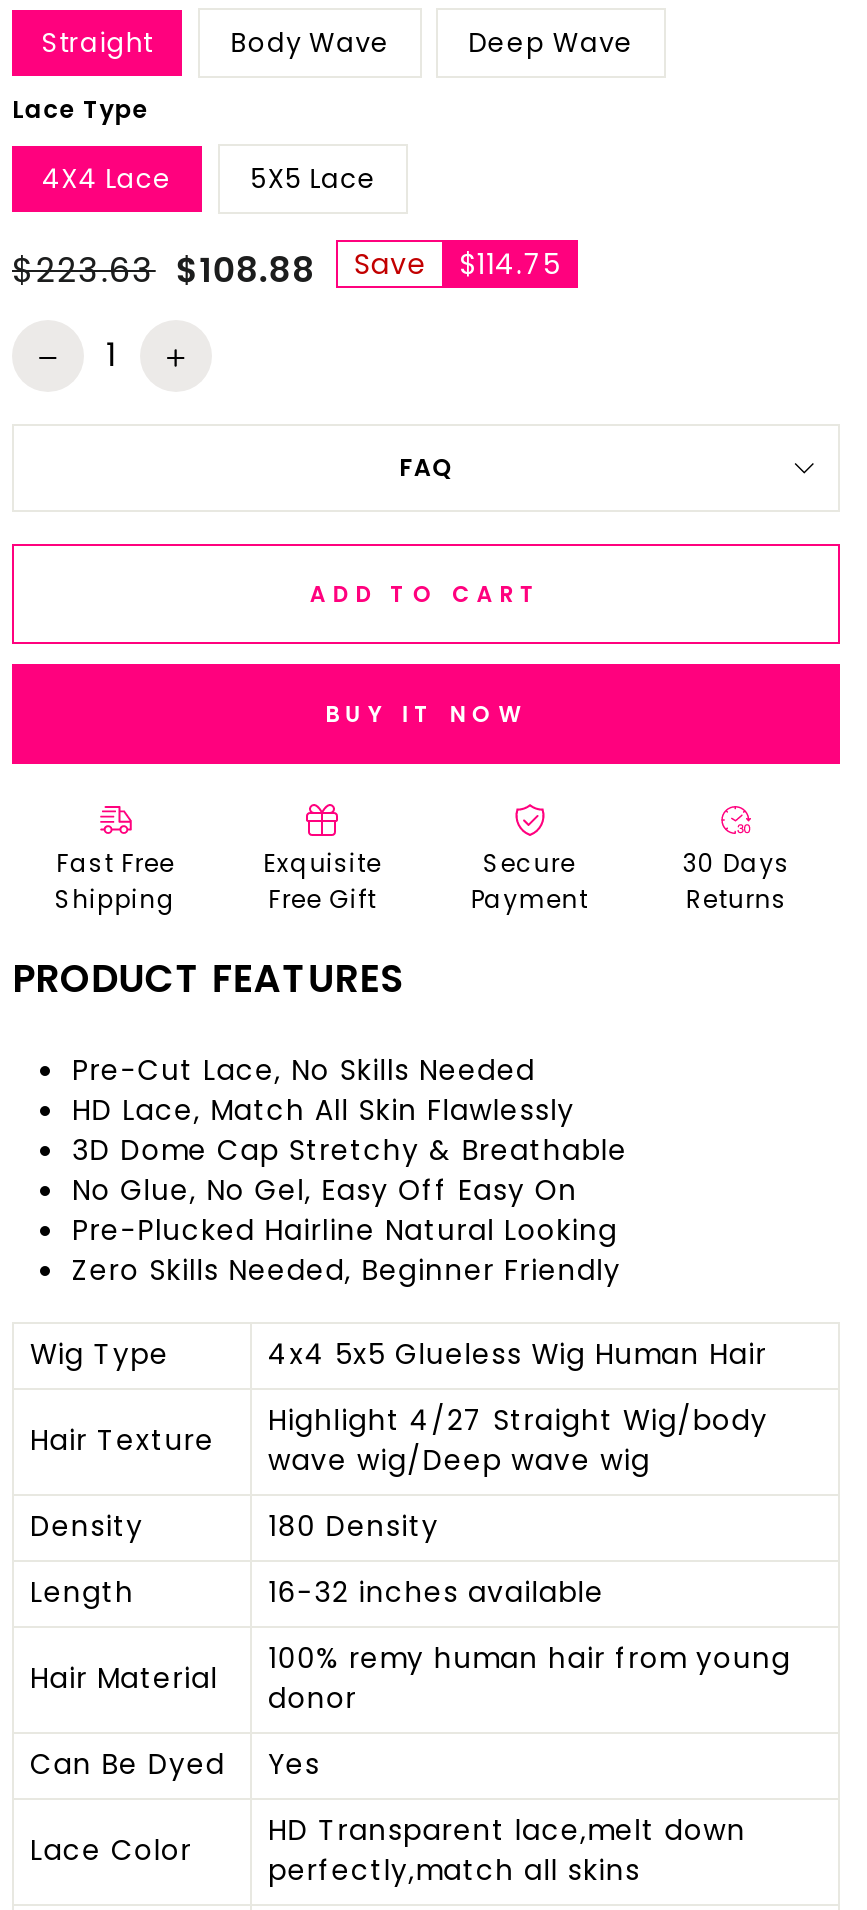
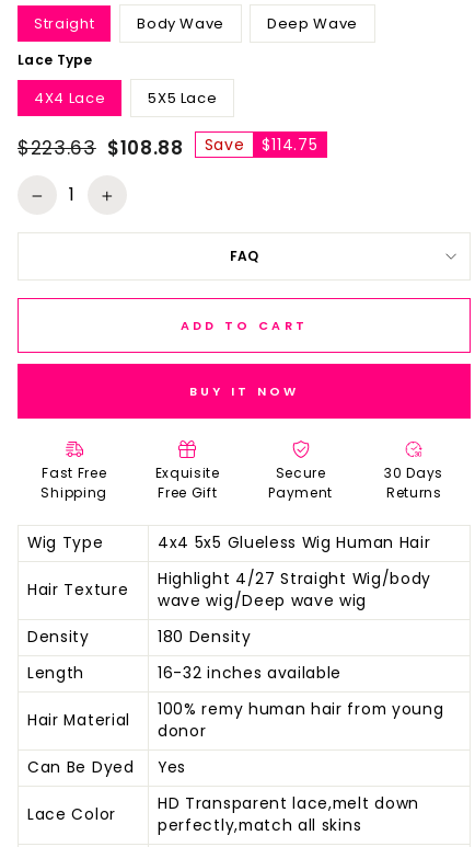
- PRODUCT FEATURES
- Pre-Cut Lace, No Skills Needed
- HD Lace, Match All Skin Flawlessly
- 3D Dome Cap Stretchy & Breathable
- No Glue, No Gel, Easy Off Easy On
- Pre-Plucked Hairline Natural Looking
- Zero Skills Needed, Beginner Friendly
